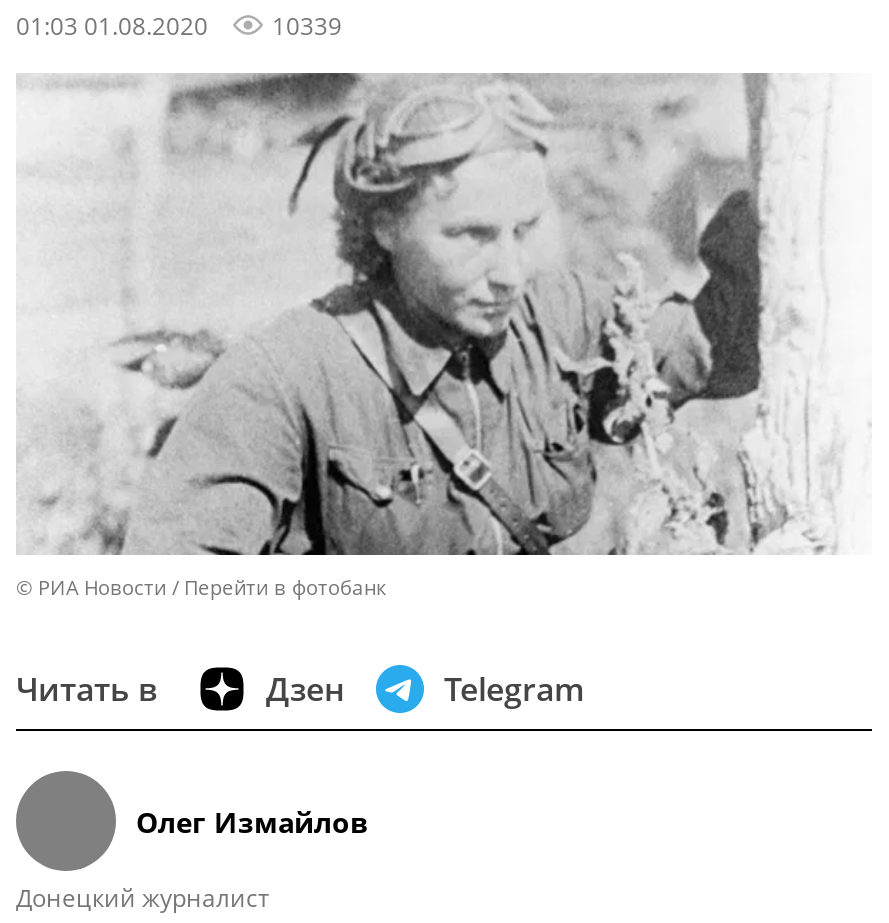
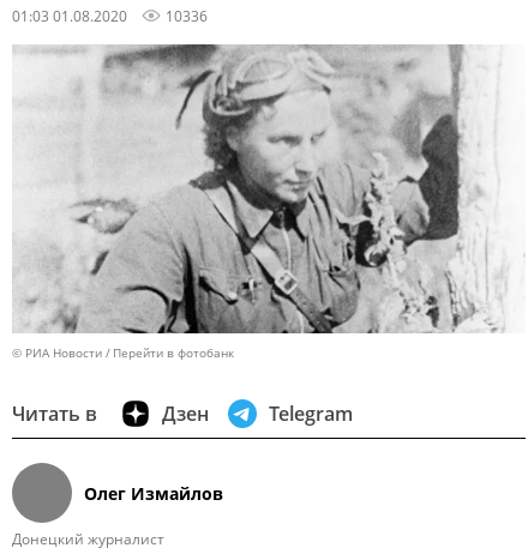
- 01:03 01.08.2020 10339
+ 01:03 01.08.2020 10336
